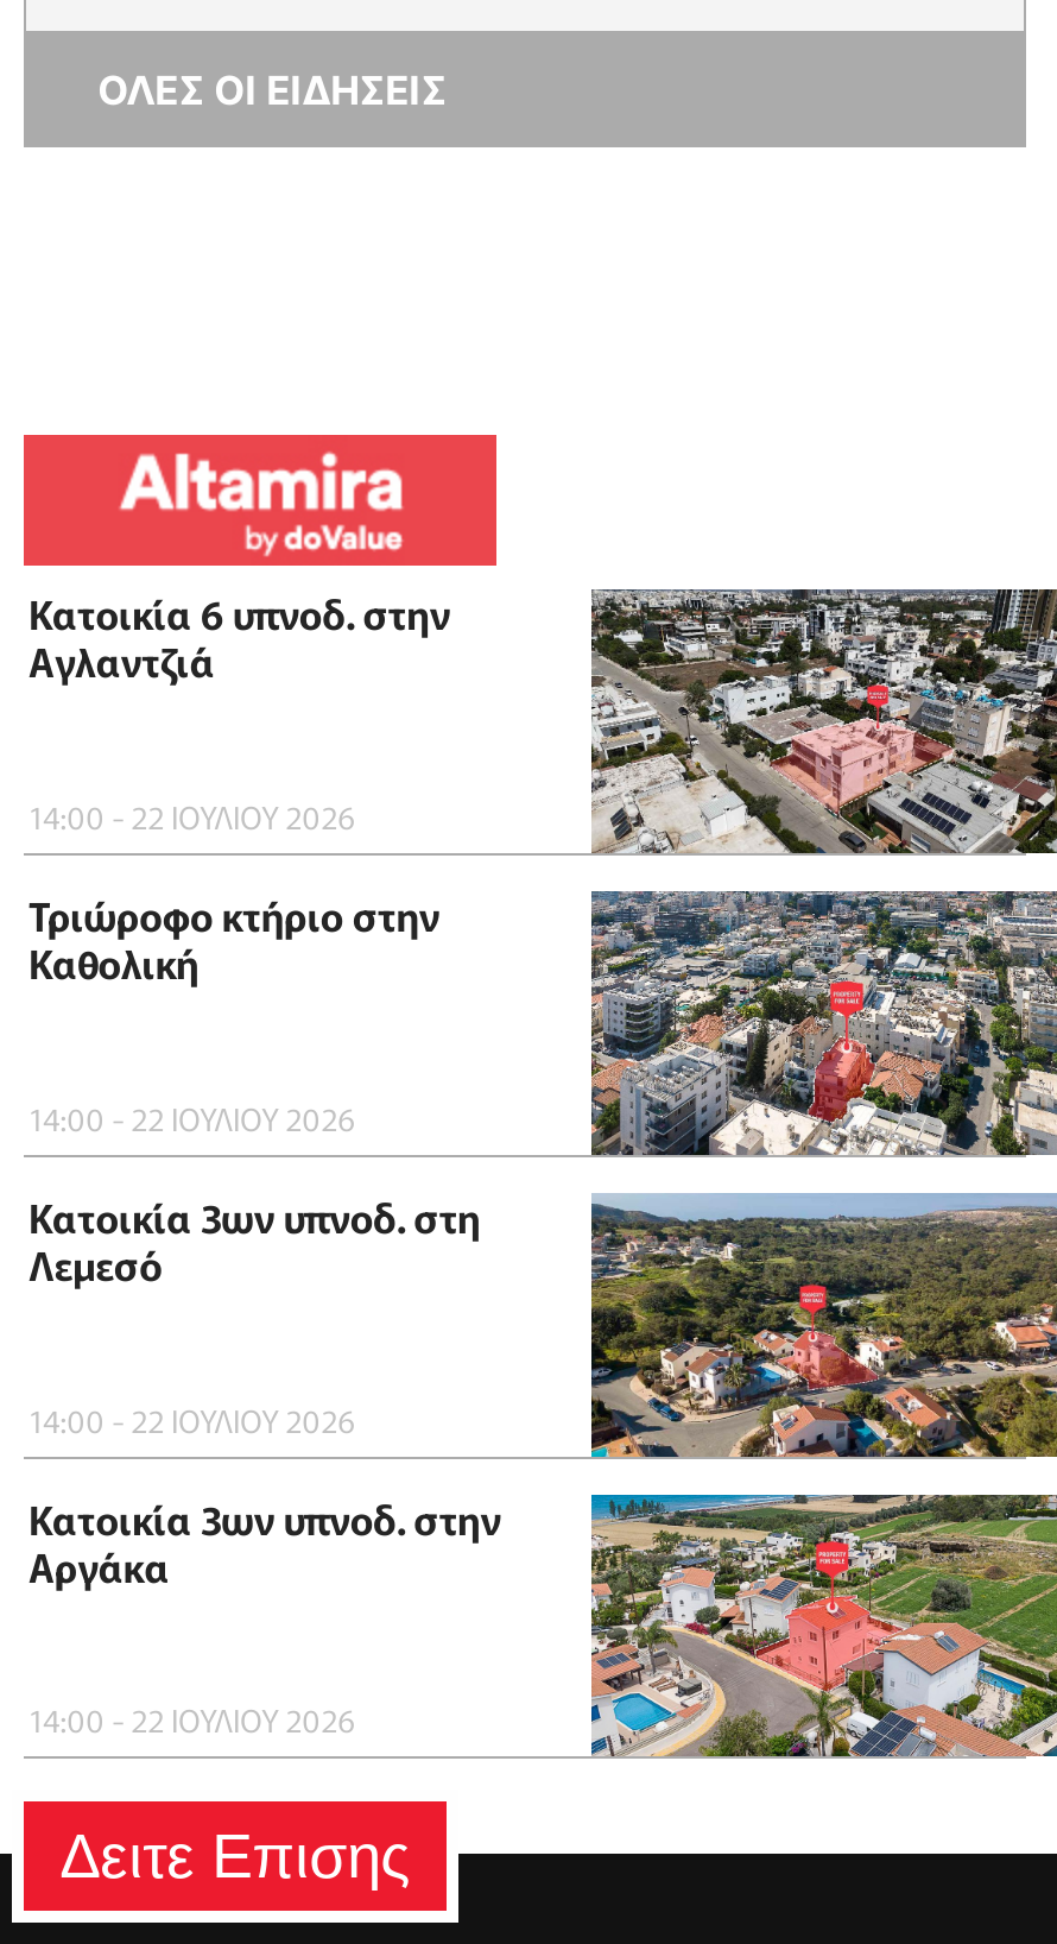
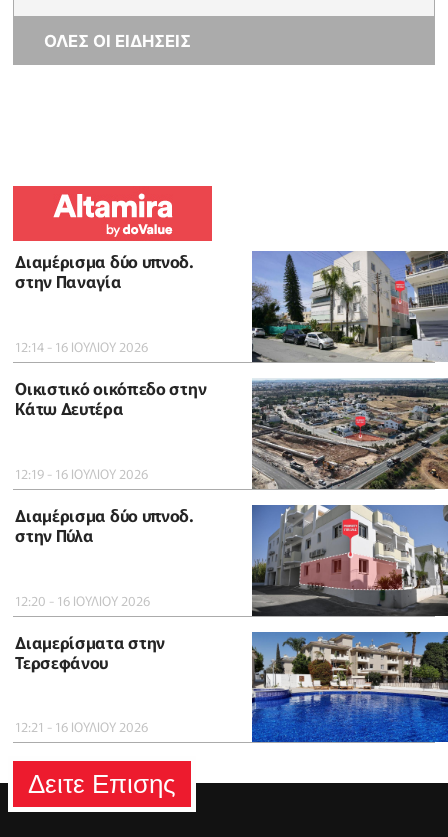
- Κατοικία 6 υπνοδ. στην
- Αγλαντζιά
+ Διαμέρισμα δύο υπνοδ.
+ στην Παναγία

- [image]
+ [image]

- 14:00 - 22 ΙΟΥΛΙΟΥ 2026
+ 12:14 - 16 ΙΟΥΛΙΟΥ 2026

- Τριώροφο κτήριο στην
- Καθολική
+ Οικιστικό οικόπεδο στην
+ Κάτω Δευτέρα

- [image]
+ [image]

- 14:00 - 22 ΙΟΥΛΙΟΥ 2026
+ 12:19 - 16 ΙΟΥΛΙΟΥ 2026

- Κατοικία 3ων υπνοδ. στη
- Λεμεσό
+ Διαμέρισμα δύο υπνοδ.
+ στην Πύλα

- [image]
+ [image]

- 14:00 - 22 ΙΟΥΛΙΟΥ 2026
+ 12:20 - 16 ΙΟΥΛΙΟΥ 2026

- Κατοικία 3ων υπνοδ. στην
- Αργάκα
+ Διαμερίσματα στην
+ Τερσεφάνου

- [image]
+ [image]

- 14:00 - 22 ΙΟΥΛΙΟΥ 2026
+ 12:21 - 16 ΙΟΥΛΙΟΥ 2026
